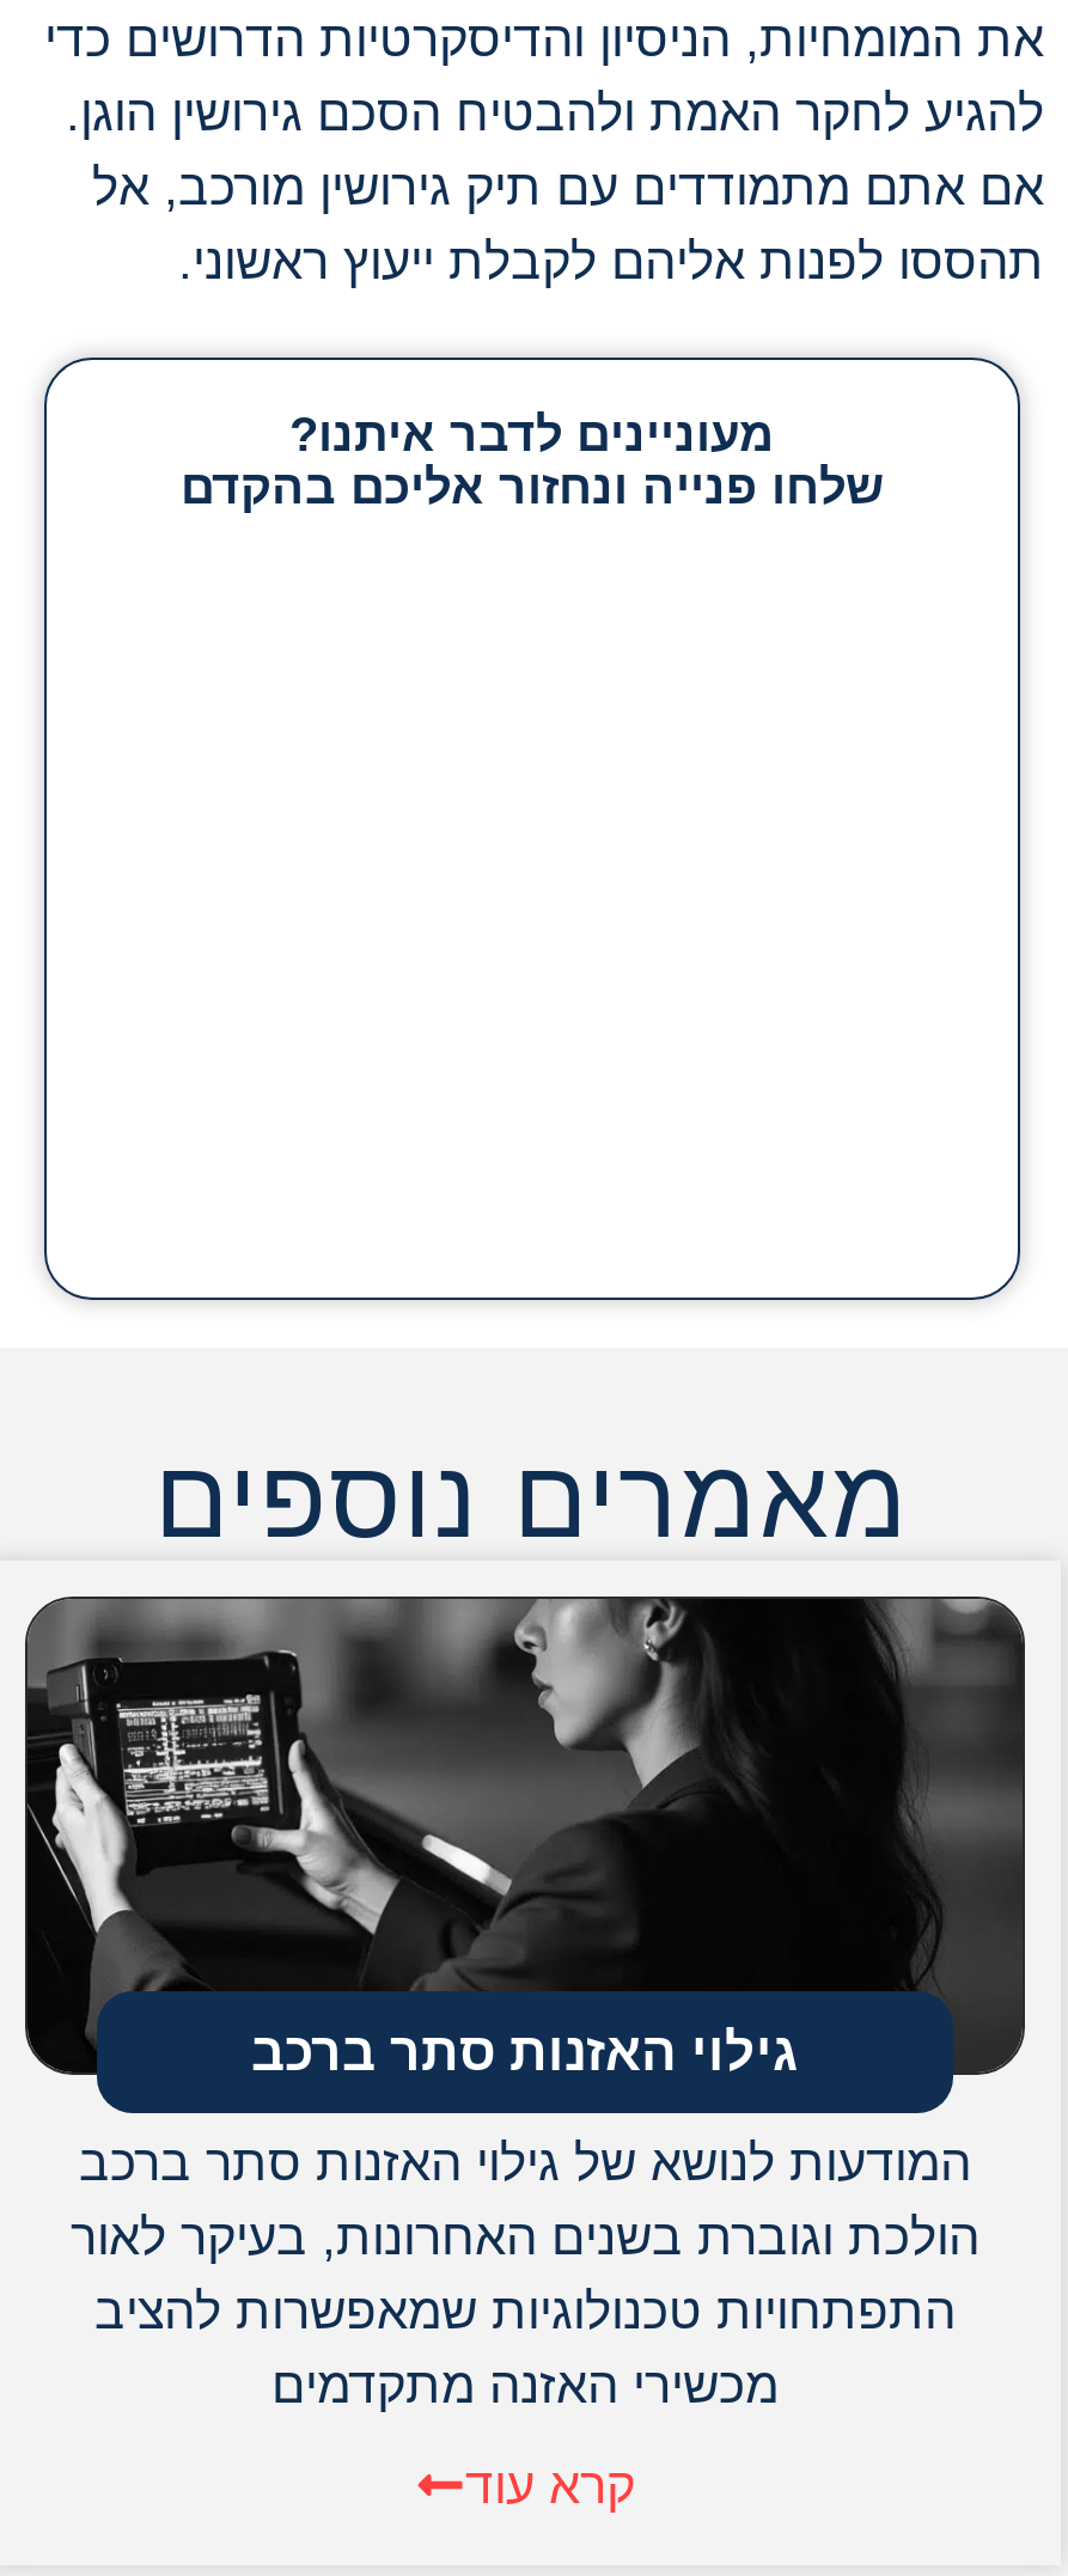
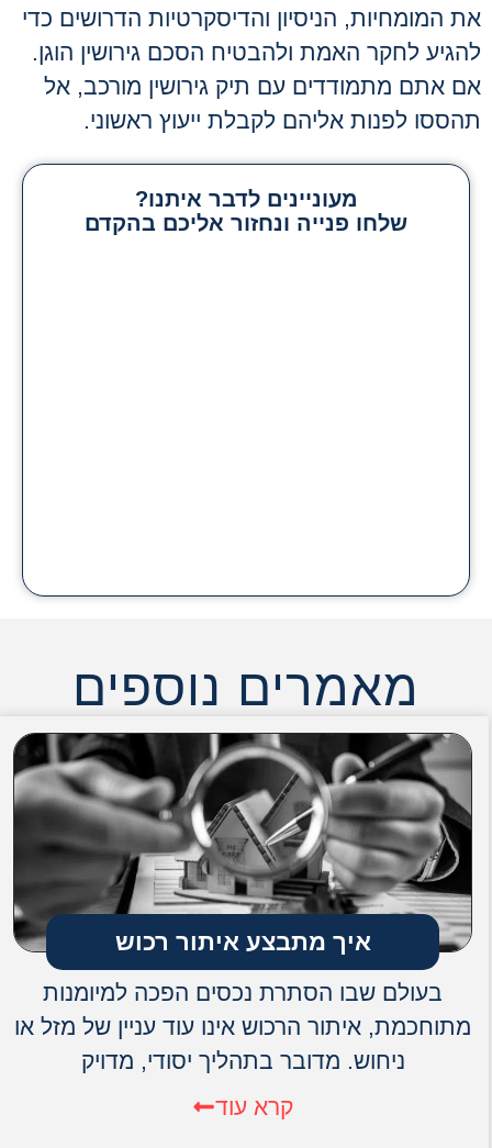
- [image]
- גילוי האזנות סתר ברכב
+ [image]
+ איך מתבצע איתור רכוש

- המודעות לנושא של גילוי האזנות סתר ברכב
- הולכת וגוברת בשנים האחרונות, בעיקר לאור
- התפתחויות טכנולוגיות שמאפשרות להציב
- מכשירי האזנה מתקדמים
+ בעולם שבו הסתרת נכסים הפכה למיומנות
+ מתוחכמת, איתור הרכוש אינו עוד עניין של מזל או
+ ניחוש. מדובר בתהליך יסודי, מדויק
